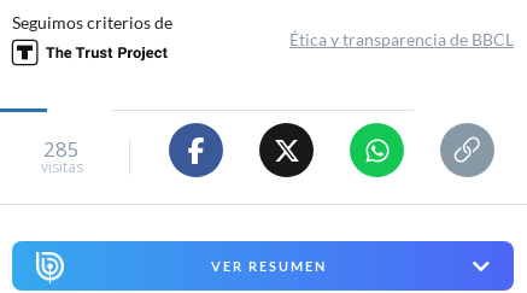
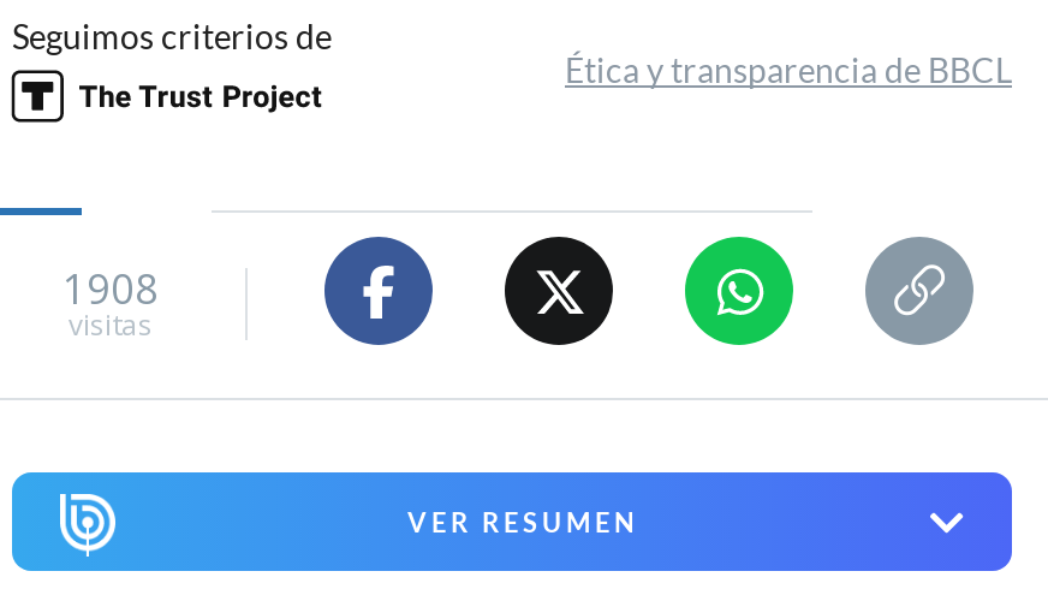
- 285
+ 1908
